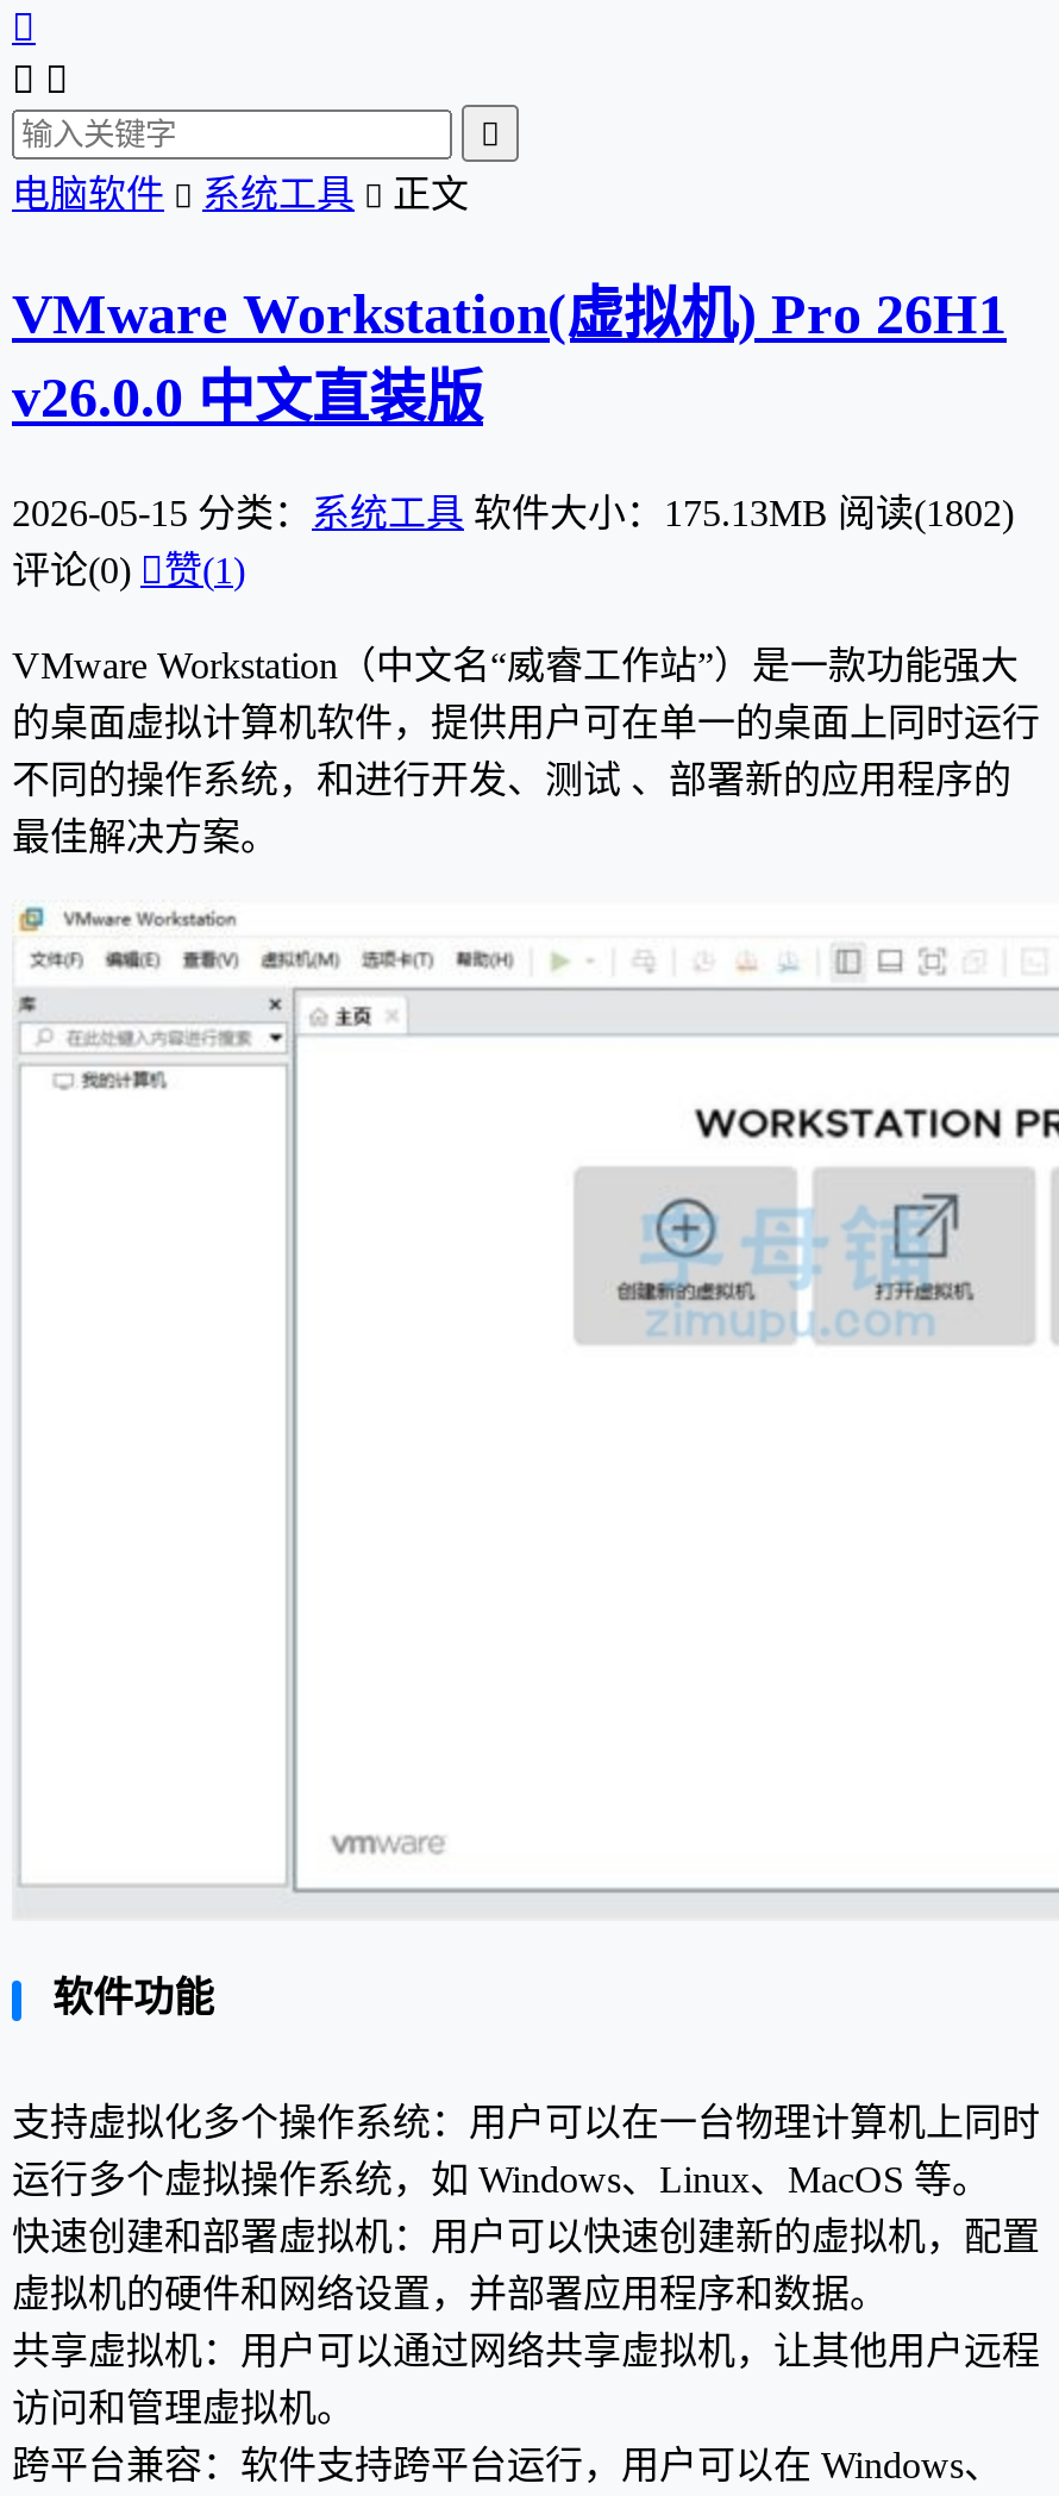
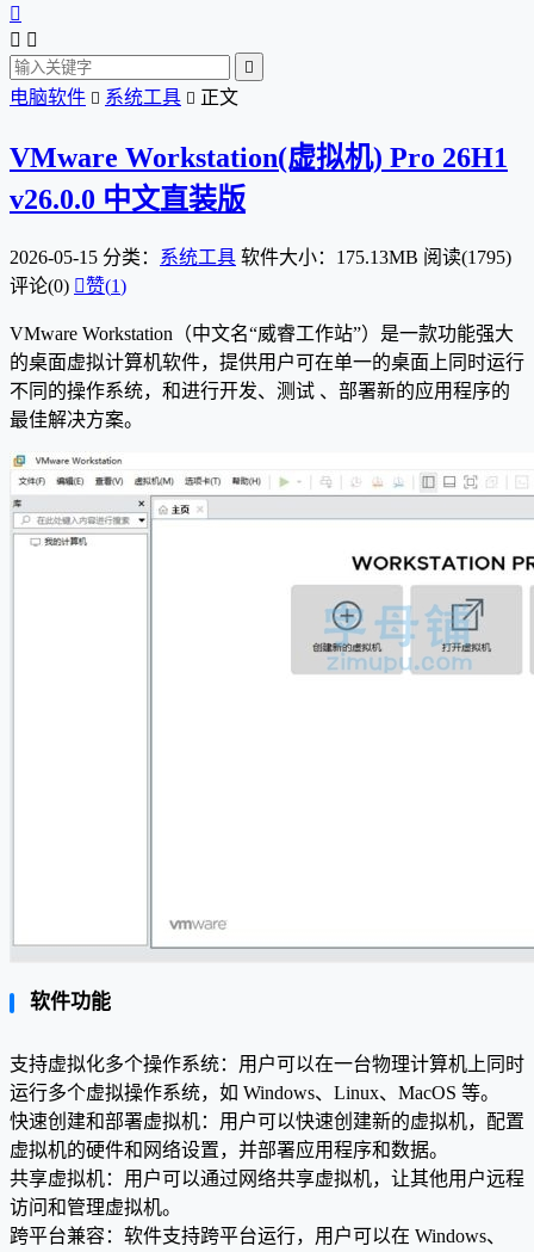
- 2026-05-15 分类：系统工具 软件大小：175.13MB 阅读(1802)
+ 2026-05-15 分类：系统工具 软件大小：175.13MB 阅读(1795)
